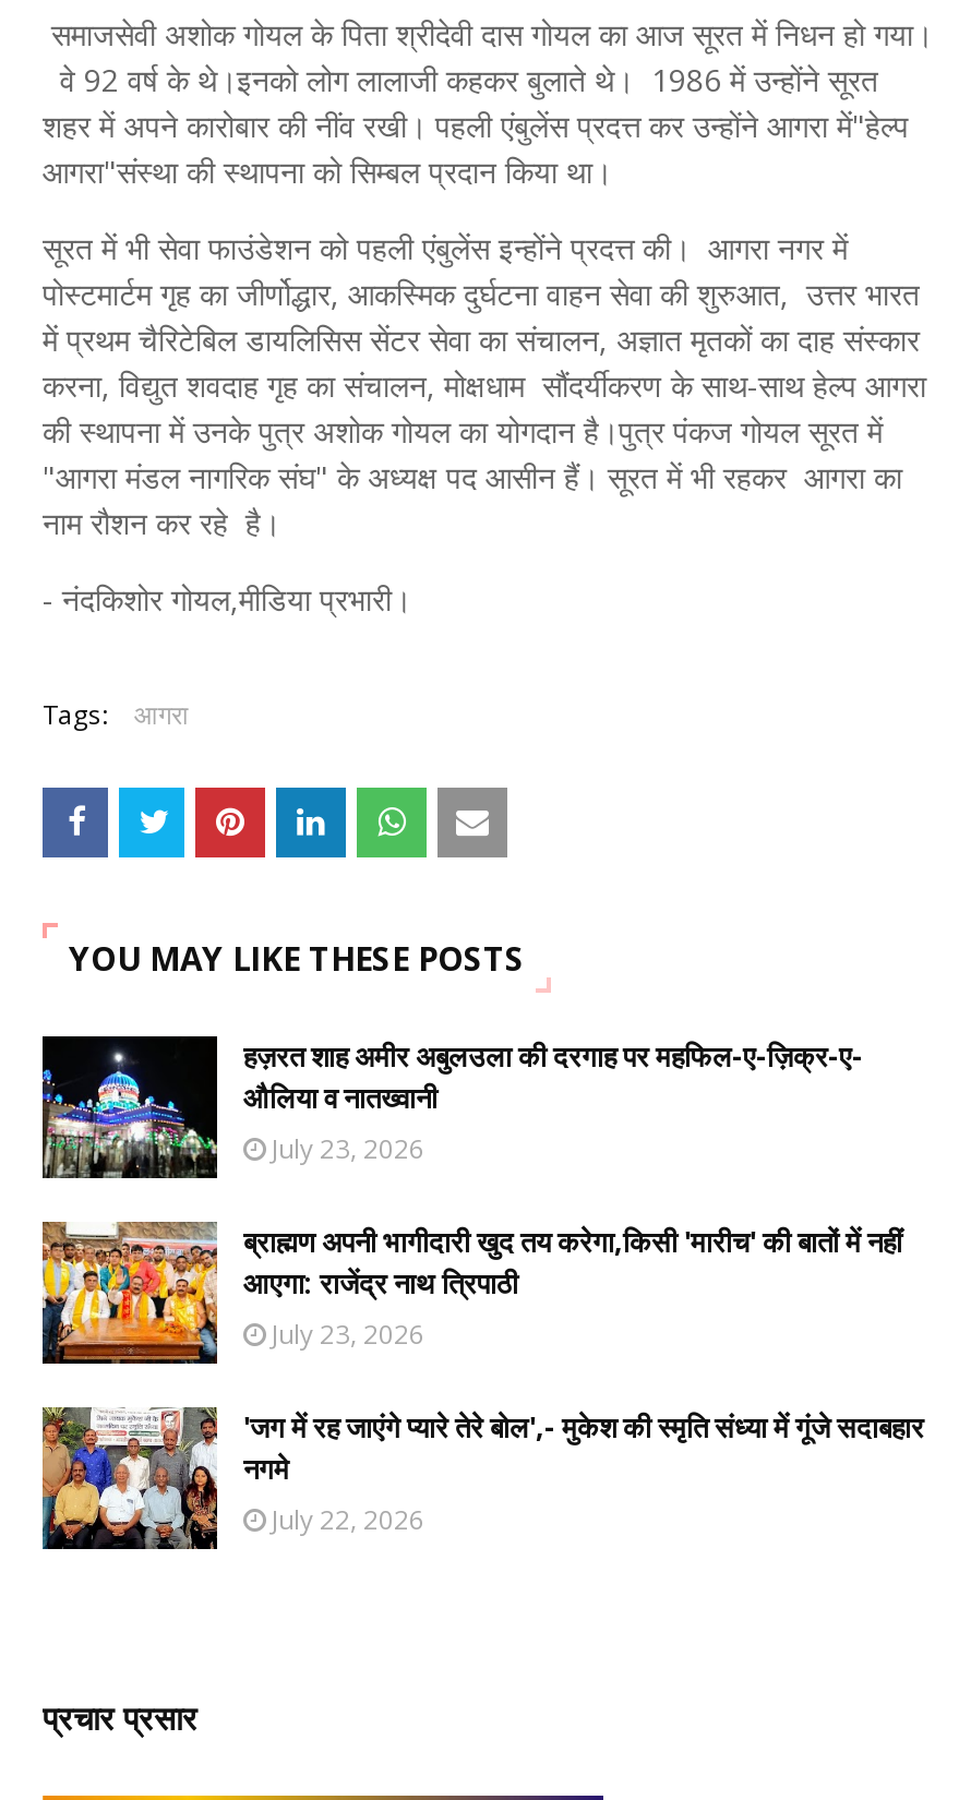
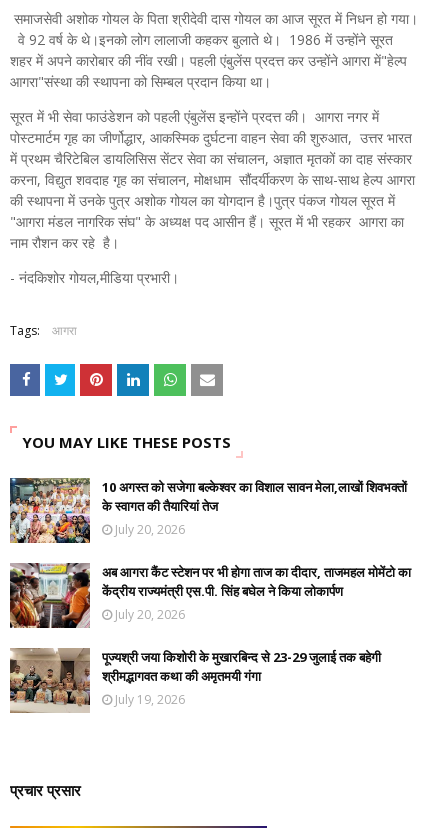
- [image]
- हज़रत शाह अमीर अबुलउला की दरगाह पर महफिल-ए-ज़िक्र-ए-
- औलिया व नातख्वानी
- July 23, 2026
+ [image]
+ 10 अगस्त को सजेगा बल्केश्वर का विशाल सावन मेला,लाखों शिवभक्तों
+ के स्वागत की तैयारियां तेज
+ July 20, 2026

- [image]
- ब्राह्मण अपनी भागीदारी खुद तय करेगा,किसी 'मारीच' की बातों में नहीं
- आएगा: राजेंद्र नाथ त्रिपाठी
- July 23, 2026
+ [image]
+ अब आगरा कैंट स्टेशन पर भी होगा ताज का दीदार, ताजमहल मोमेंटो का
+ केंद्रीय राज्यमंत्री एस.पी. सिंह बघेल ने किया लोकार्पण
+ July 20, 2026

- [image]
- 'जग में रह जाएंगे प्यारे तेरे बोल',- मुकेश की स्मृति संध्या में गूंजे सदाबहार
- नगमे
- July 22, 2026
+ [image]
+ पूज्यश्री जया किशोरी के मुखारबिन्द से 23-29 जुलाई तक बहेगी
+ श्रीमद्भागवत कथा की अमृतमयी गंगा
+ July 19, 2026
